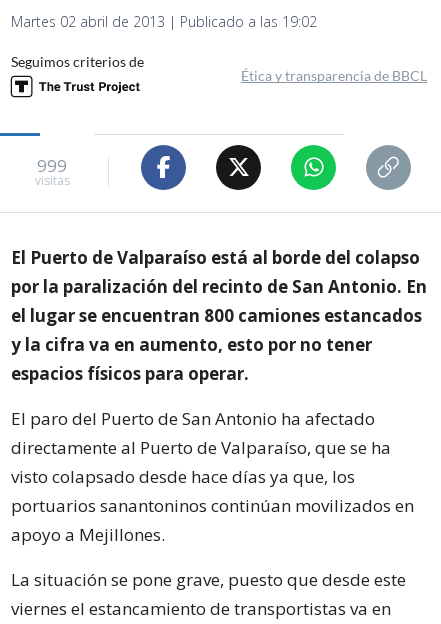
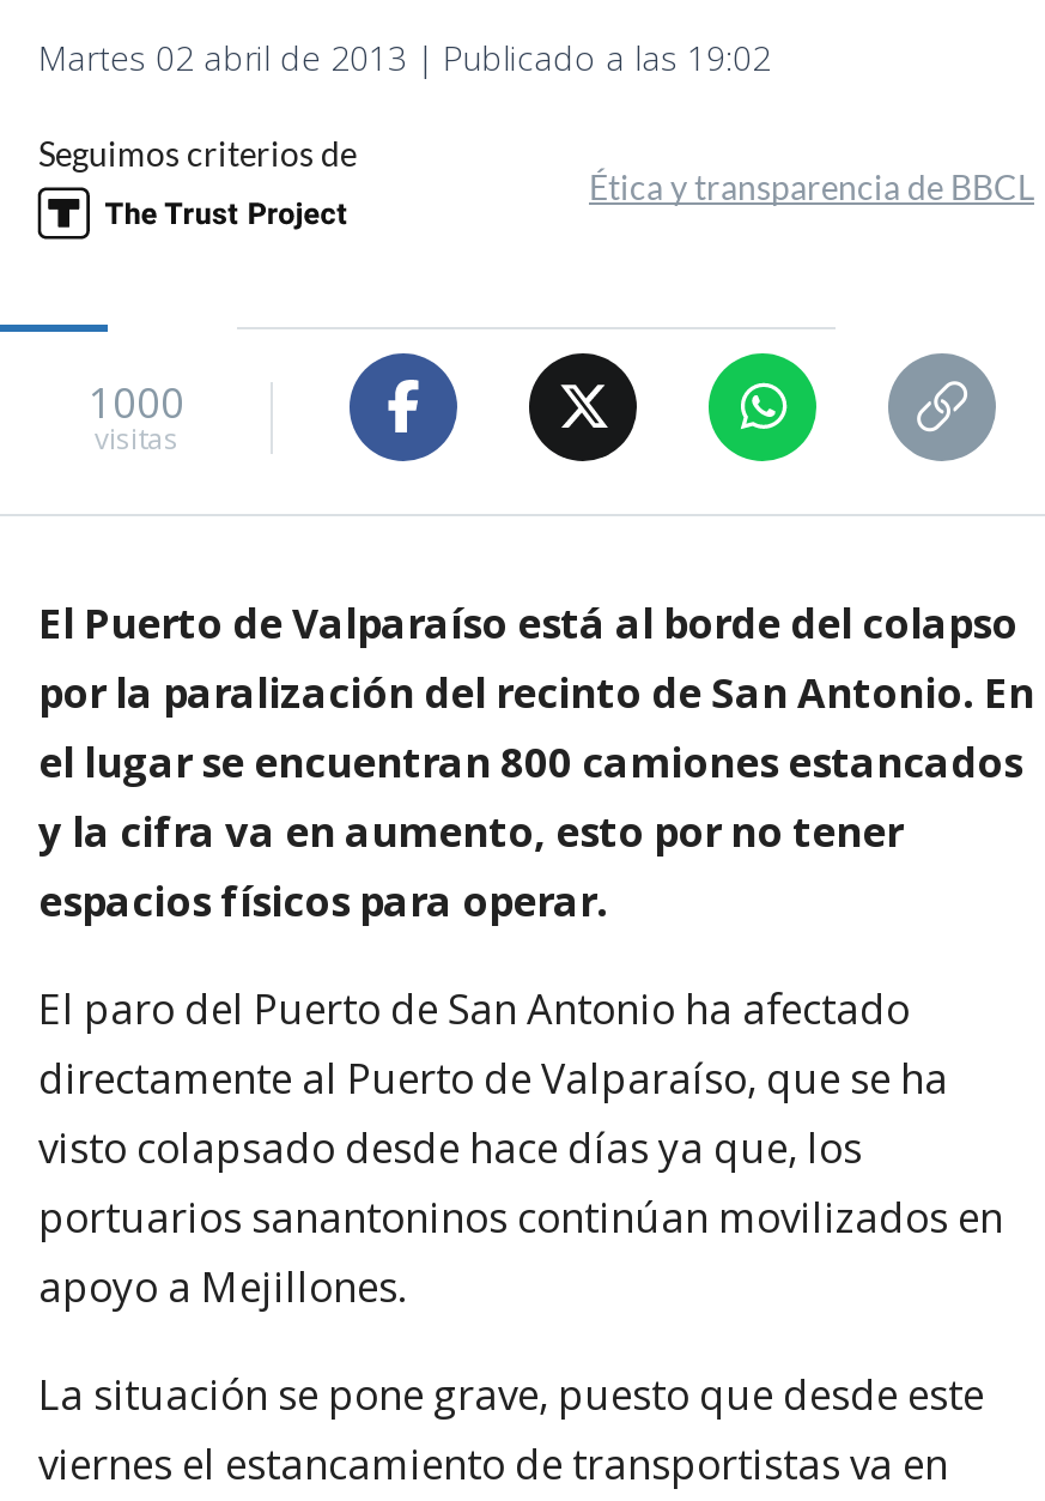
- 999
+ 1000
